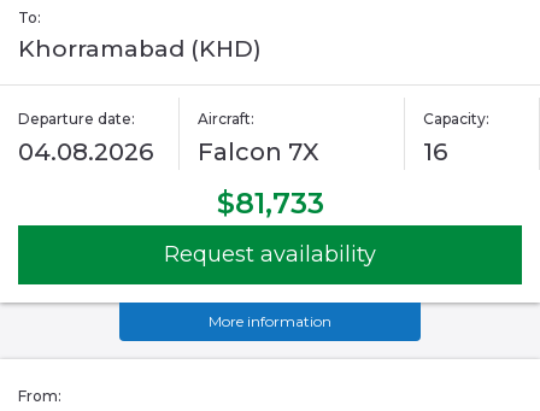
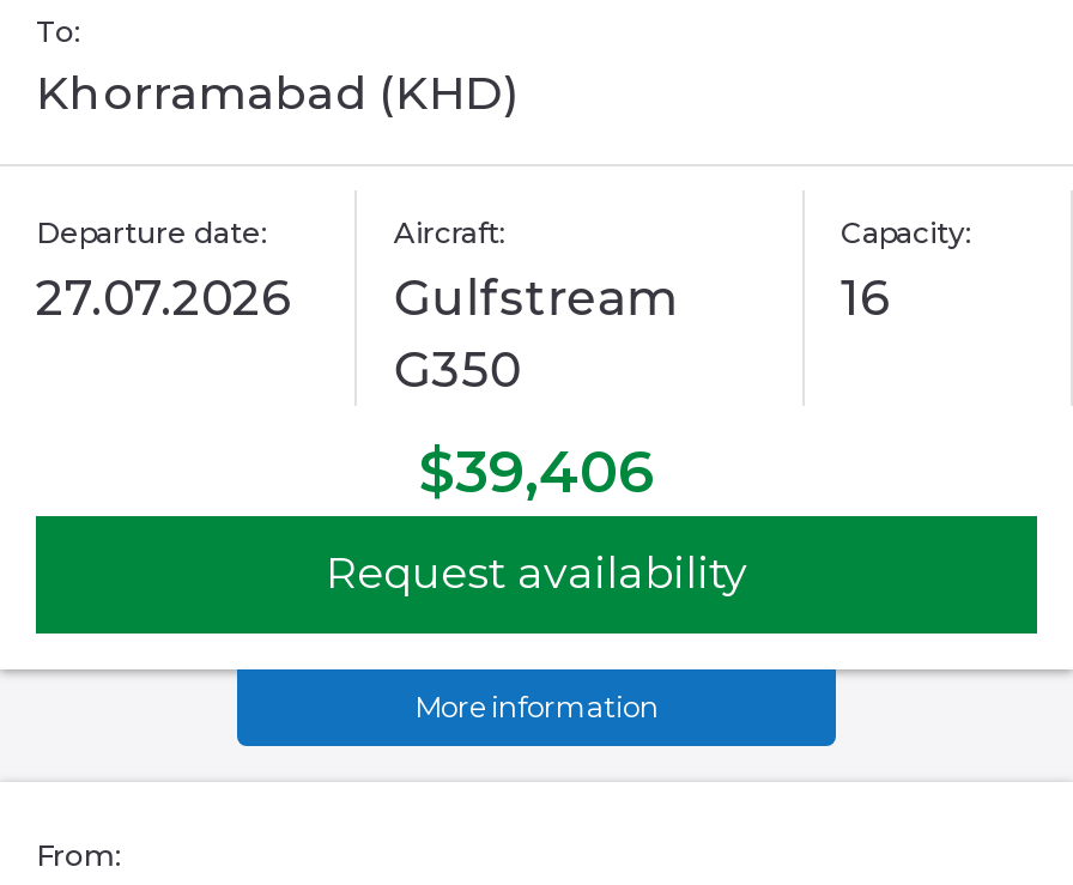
- 04.08.2026
+ 27.07.2026

- Falcon 7X
+ Gulfstream
+ G350

- $81,733
+ $39,406
